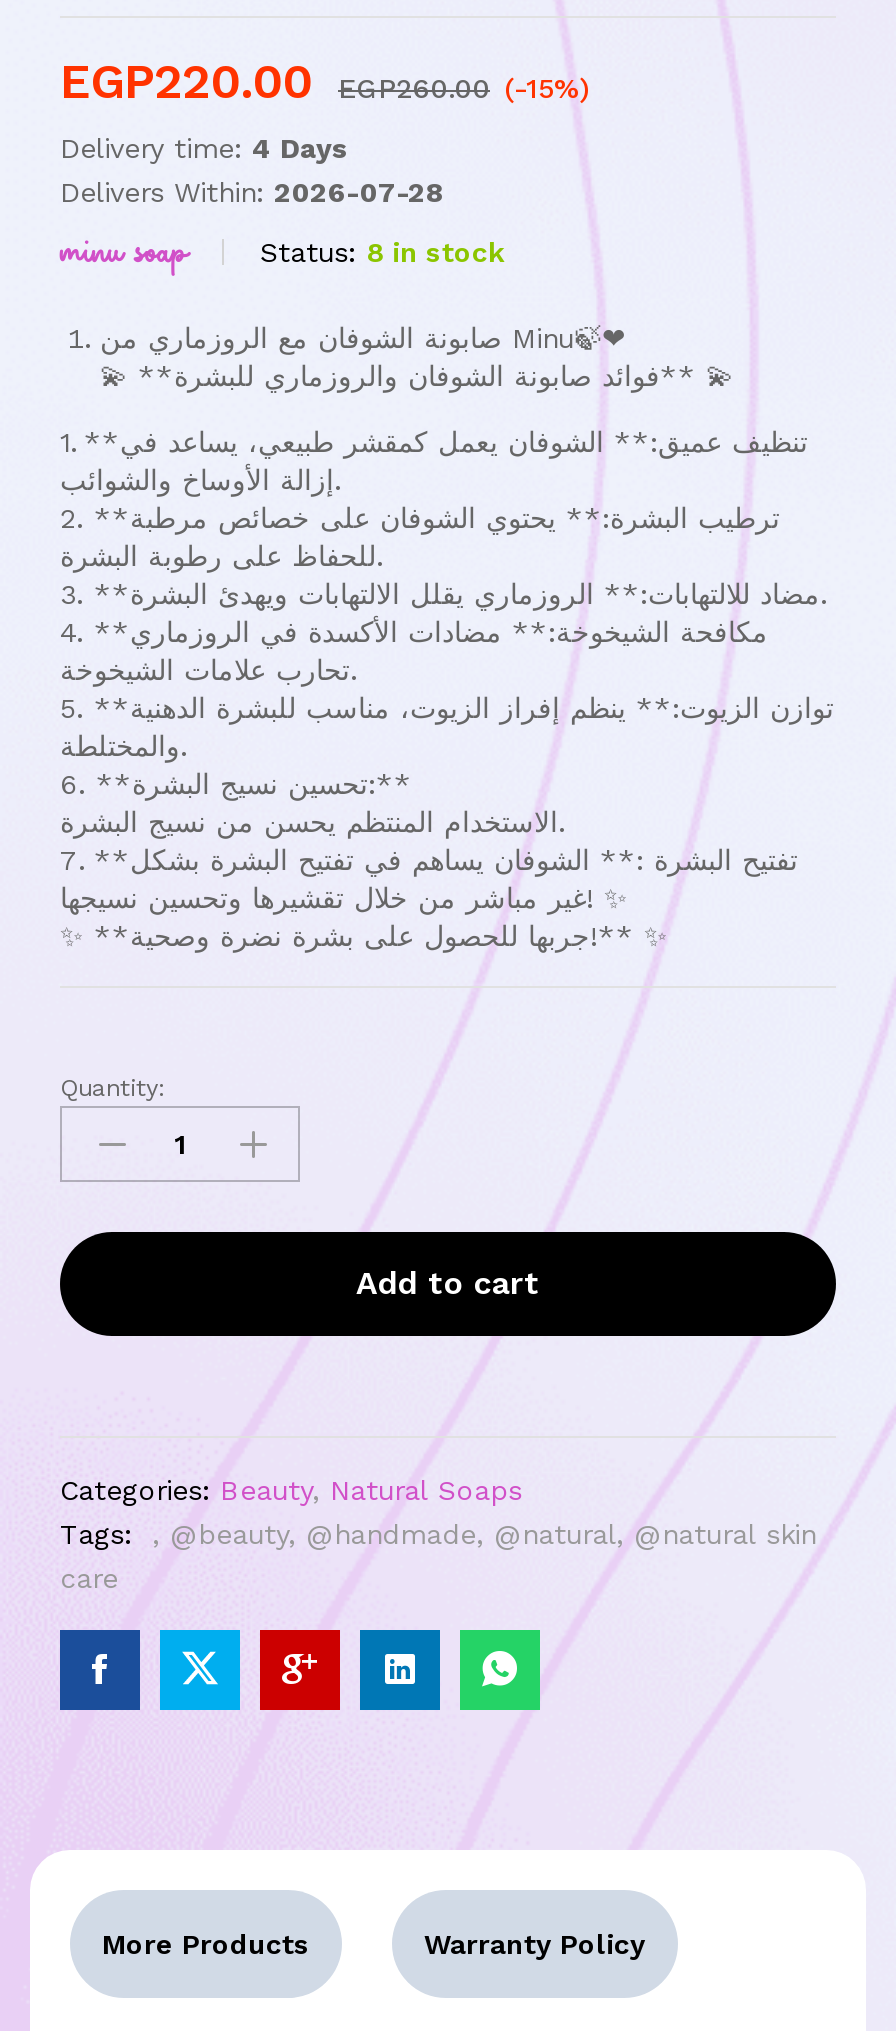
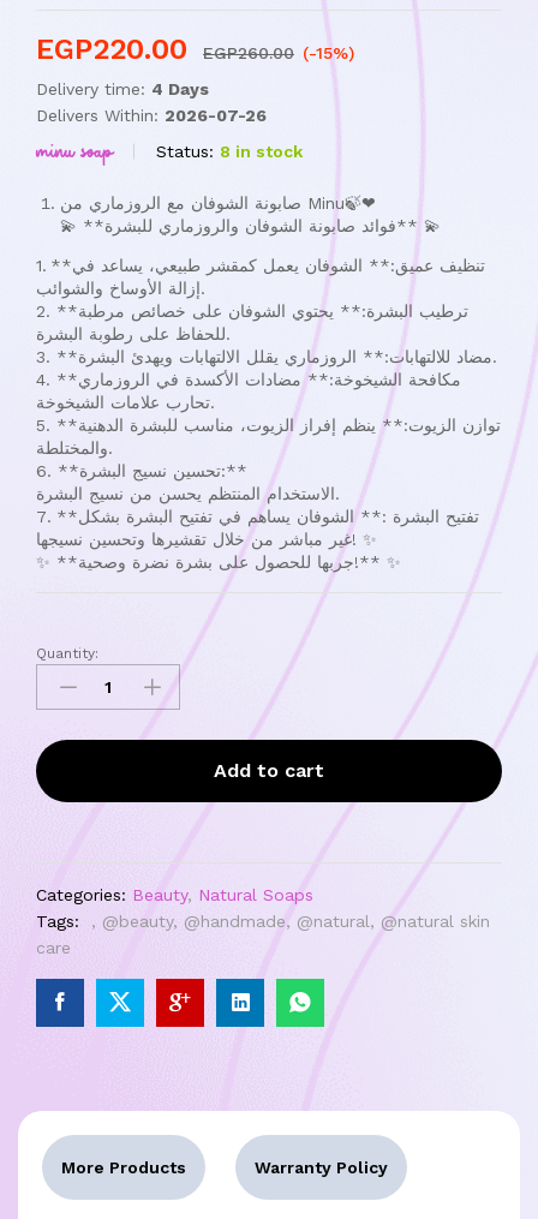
- Delivers Within: 2026-07-28
+ Delivers Within: 2026-07-26
